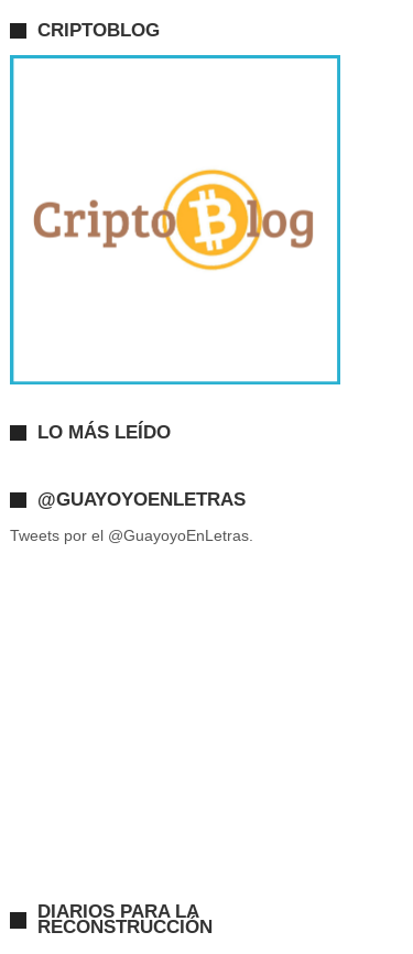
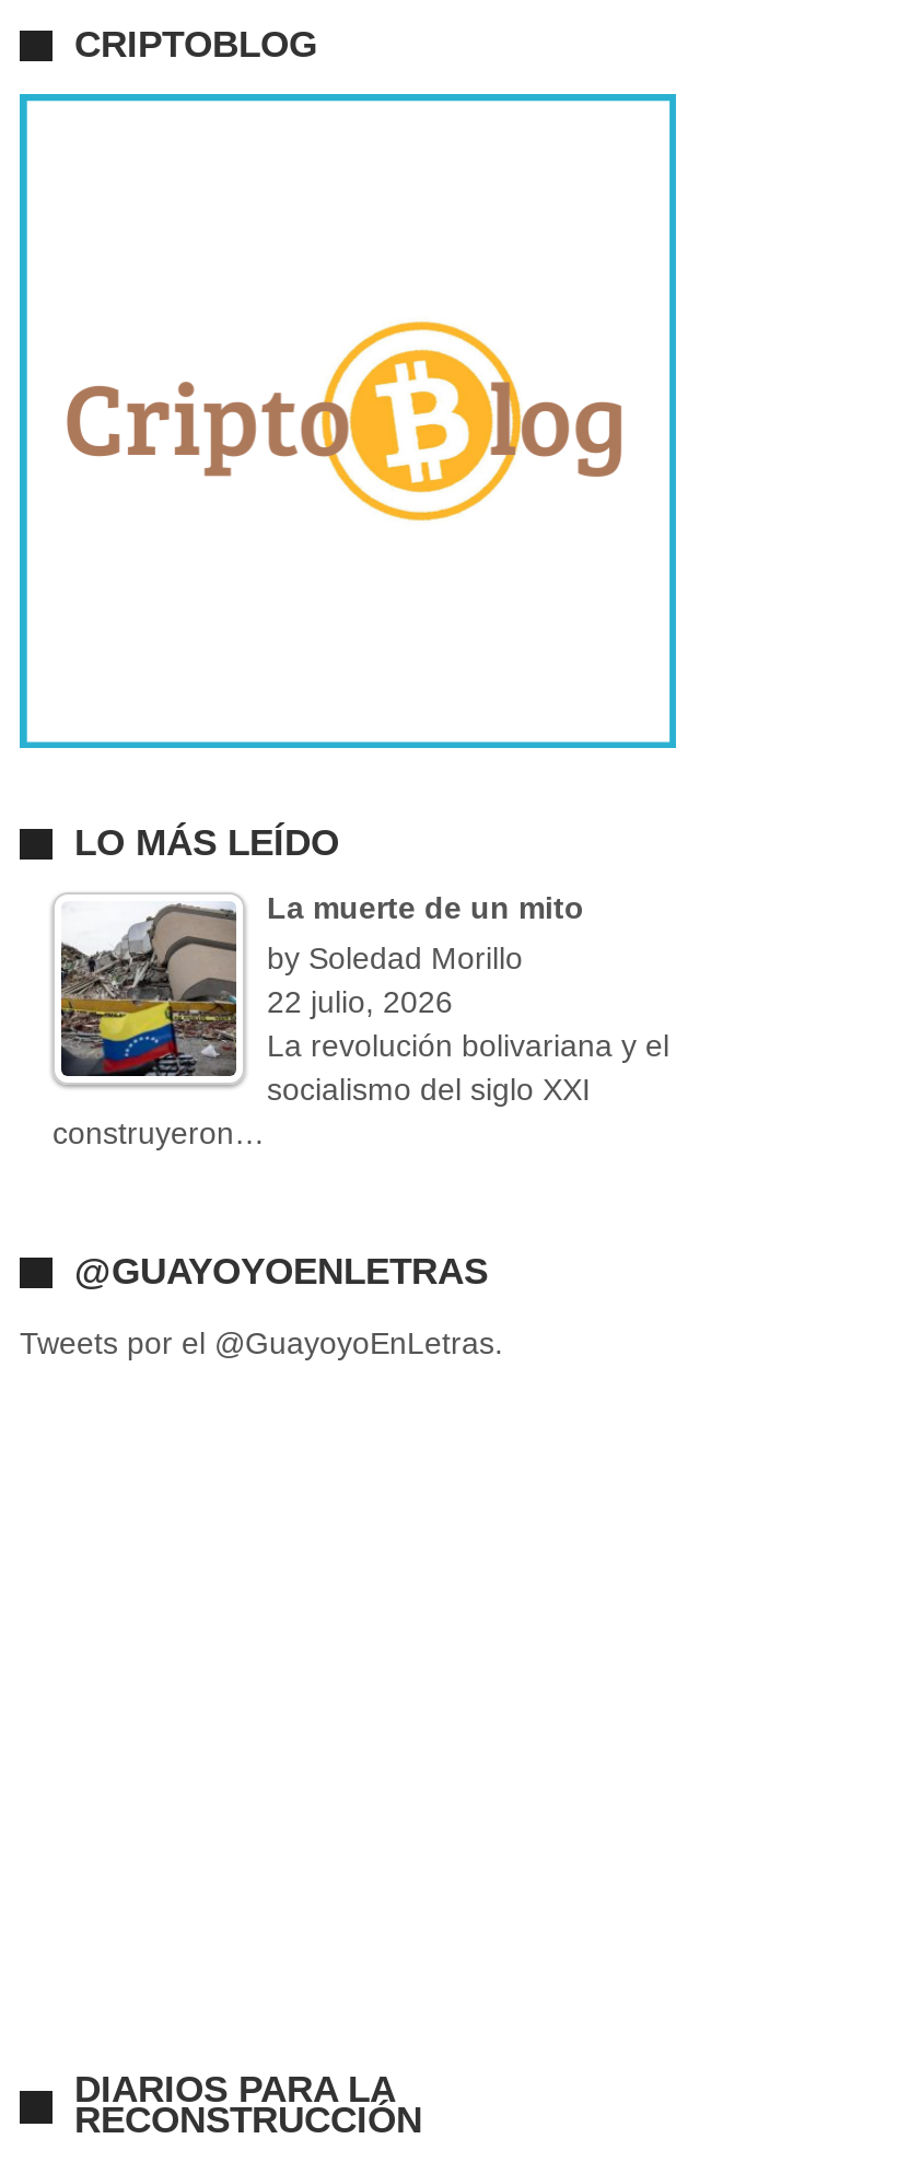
+ [image]
+ La muerte de un mito
+ by Soledad Morillo
+ 22 julio, 2026
+ La revolución bolivariana y el
+ socialismo del siglo XXI
+ construyeron…
